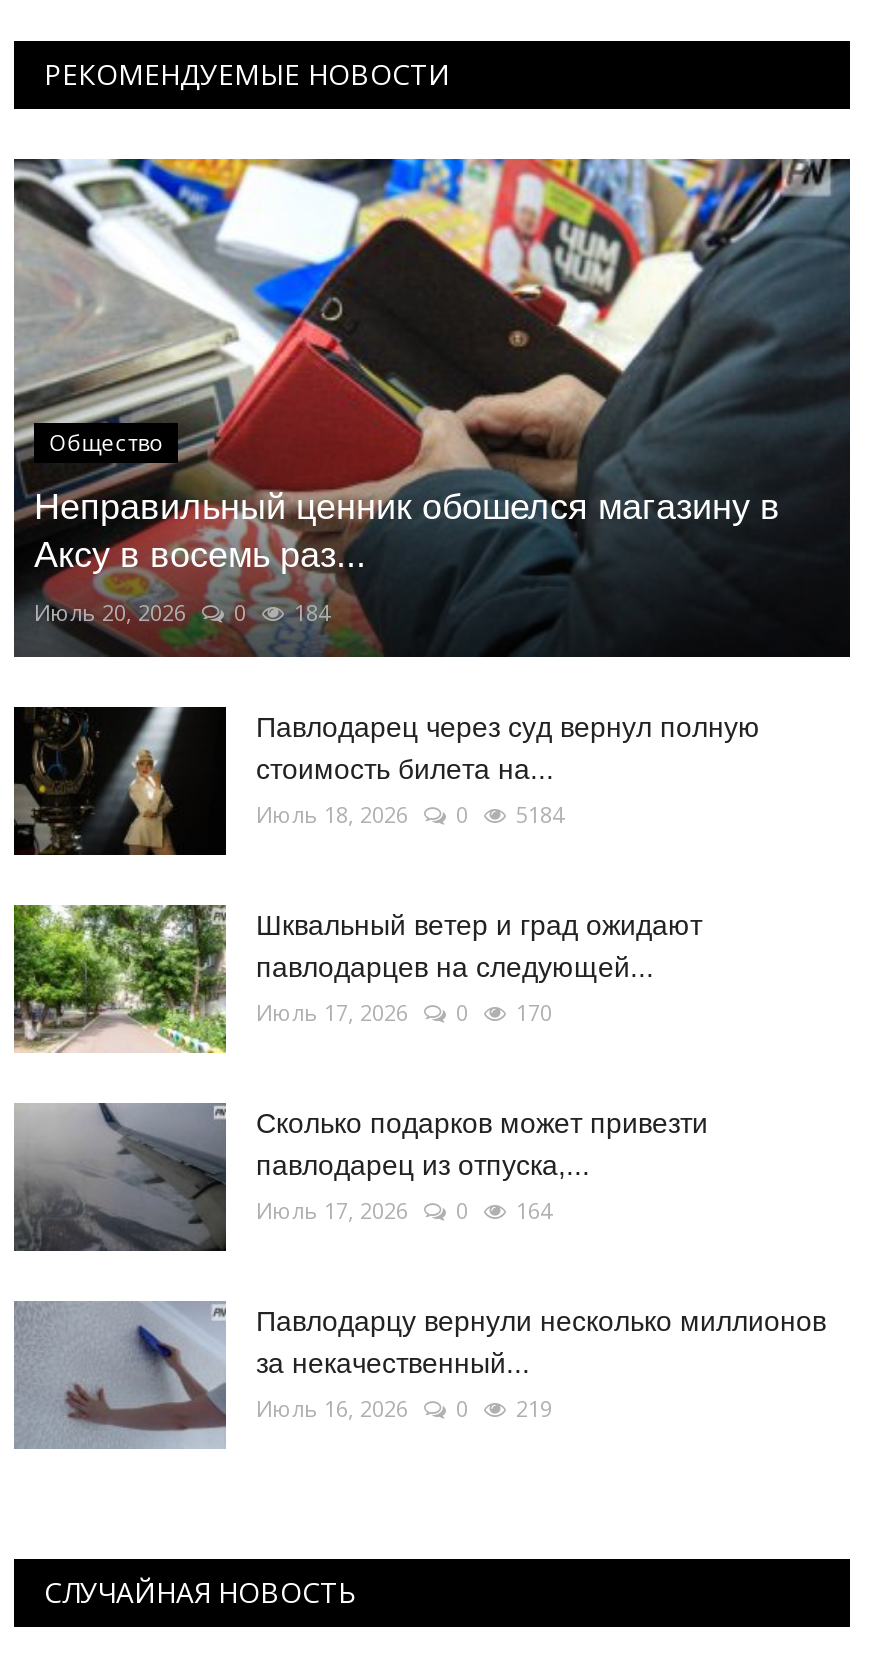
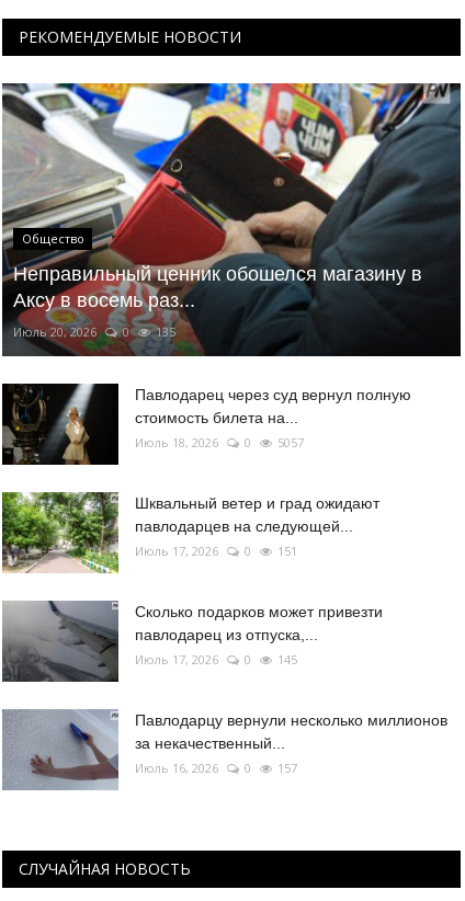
- Июль 20, 2026 0 184
+ Июль 20, 2026 0 135

- Июль 18, 2026 0 5184
+ Июль 18, 2026 0 5057

- Июль 17, 2026 0 170
+ Июль 17, 2026 0 151

- Июль 17, 2026 0 164
+ Июль 17, 2026 0 145

- Июль 16, 2026 0 219
+ Июль 16, 2026 0 157
